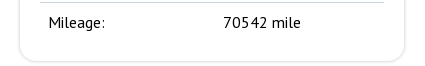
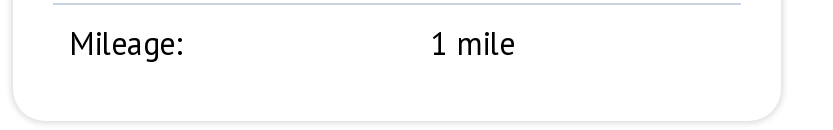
- 70542 mile
+ 1 mile
